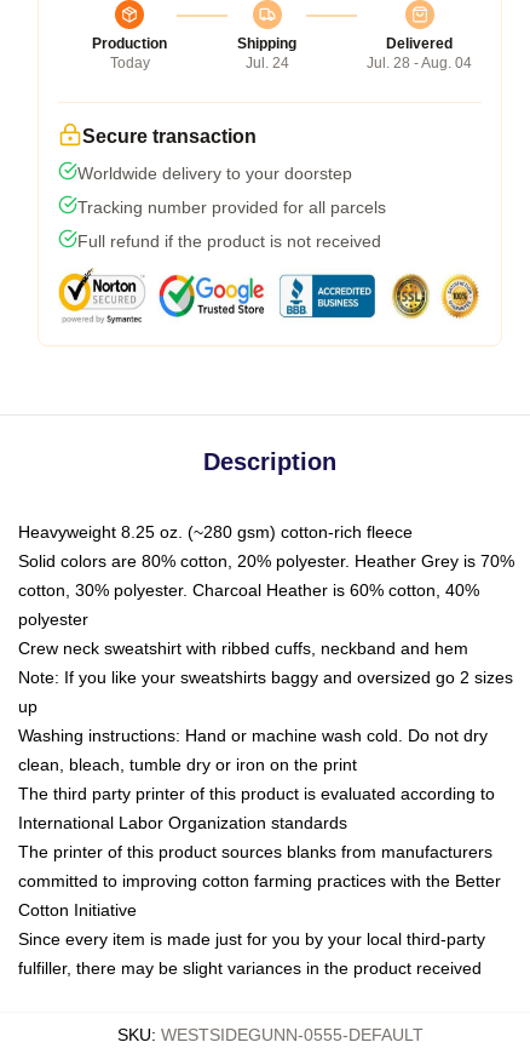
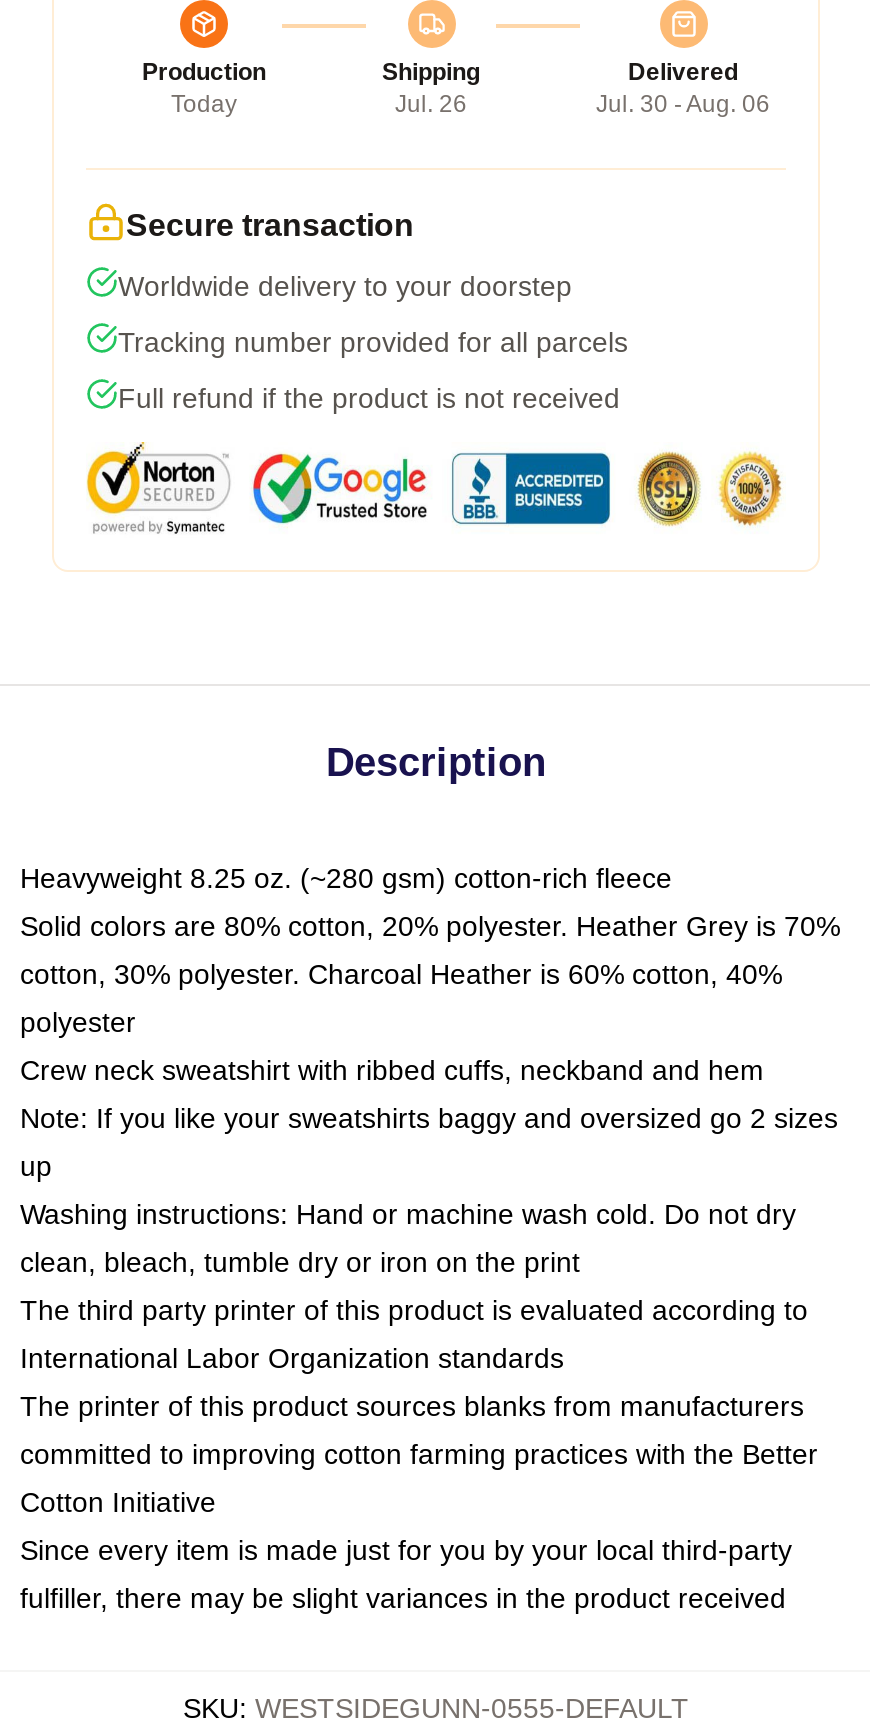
- Jul. 24
+ Jul. 26

- Jul. 28 - Aug. 04
+ Jul. 30 - Aug. 06
